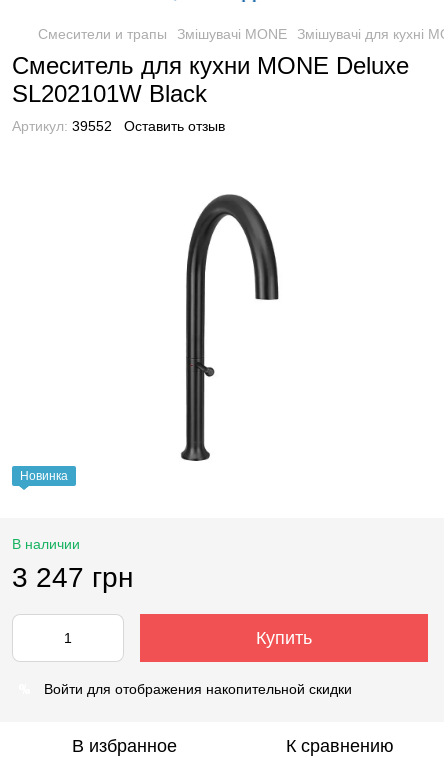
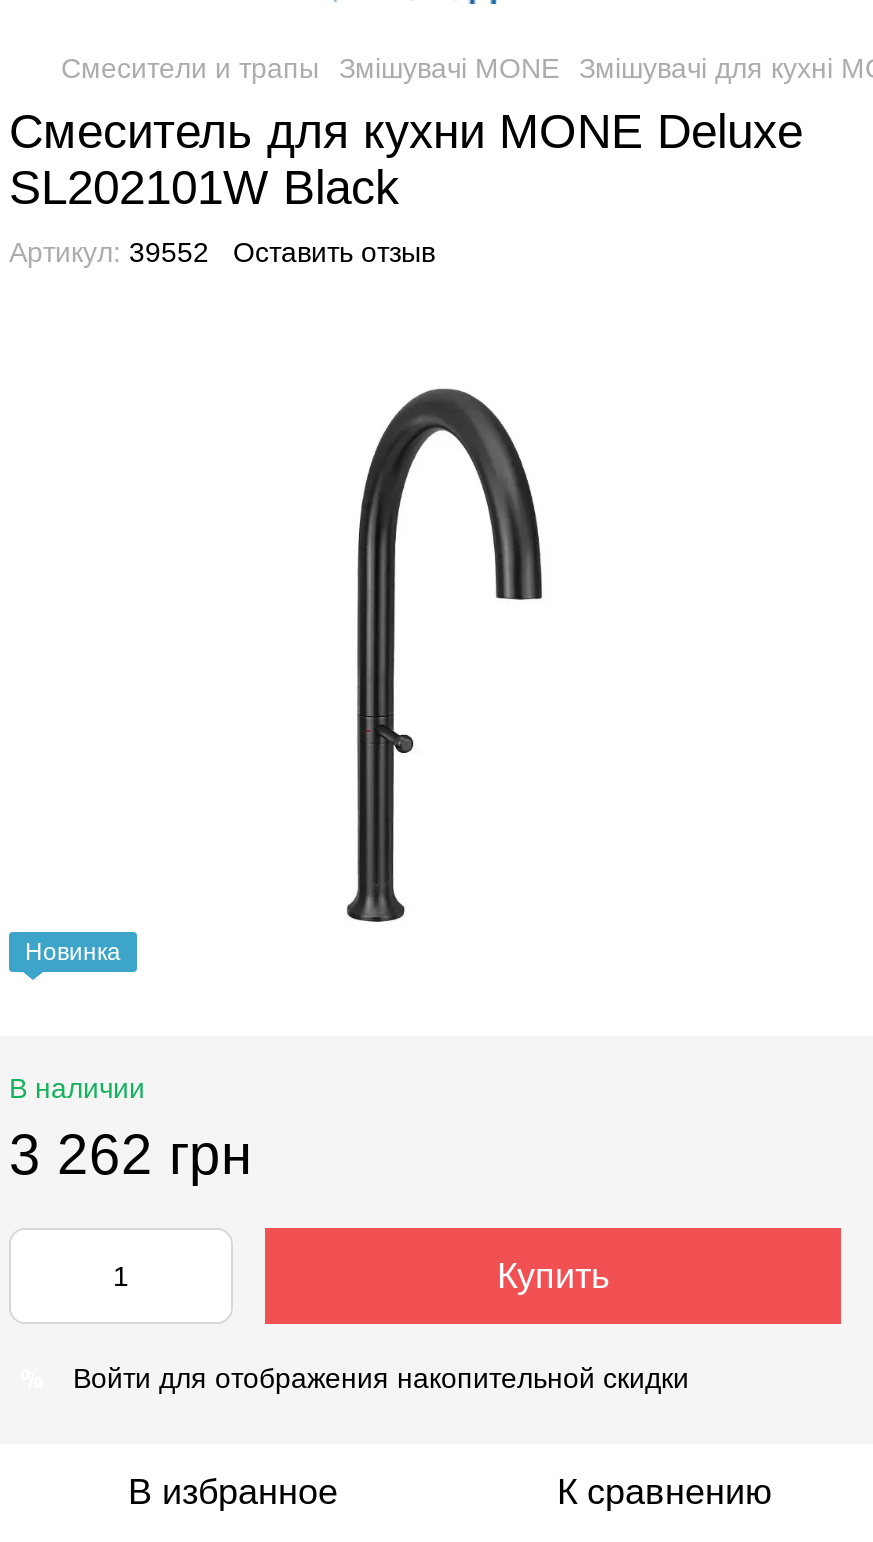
- 3 247 грн
+ 3 262 грн
